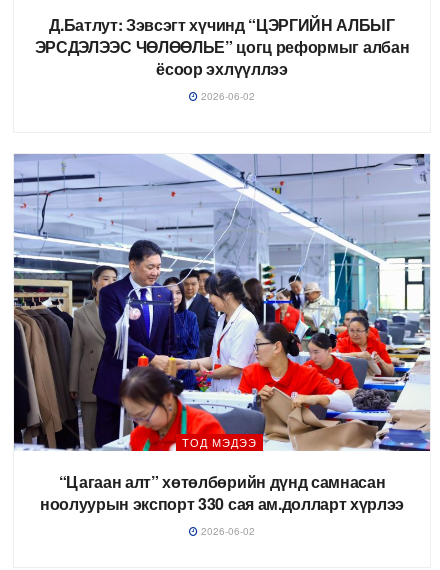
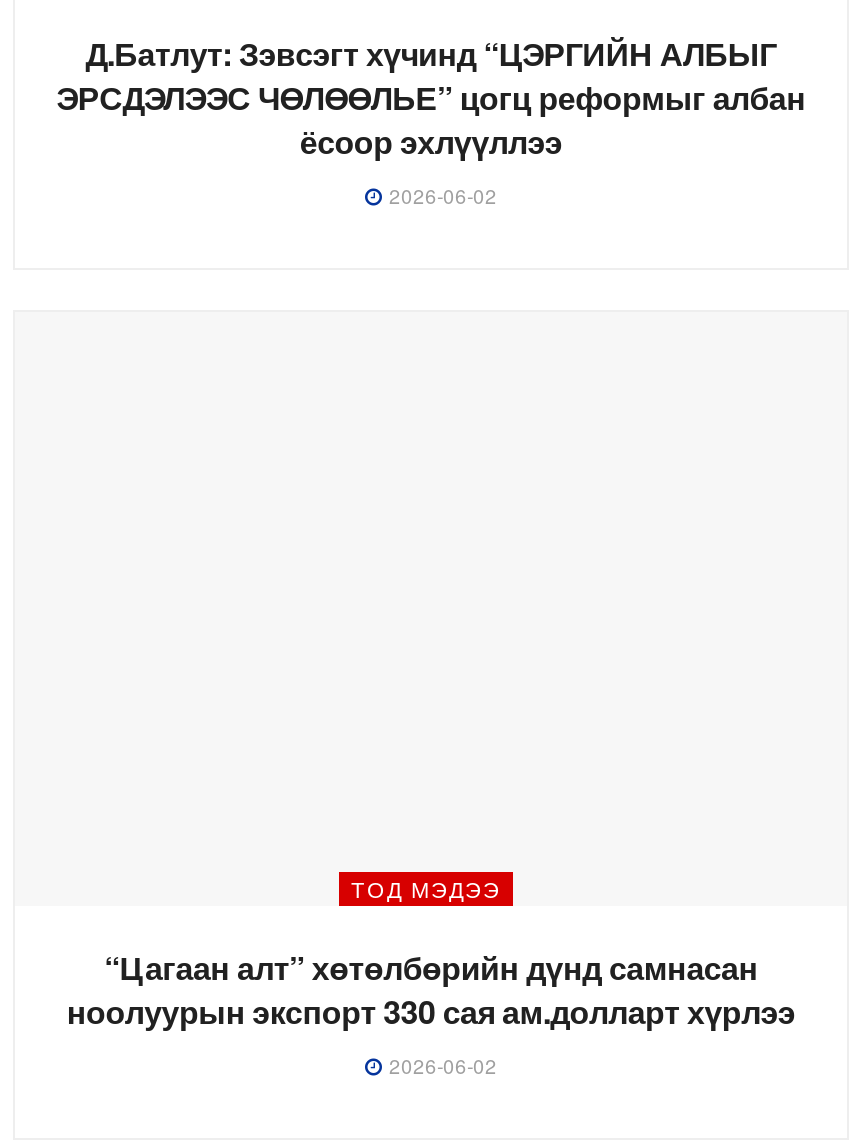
- [image]
